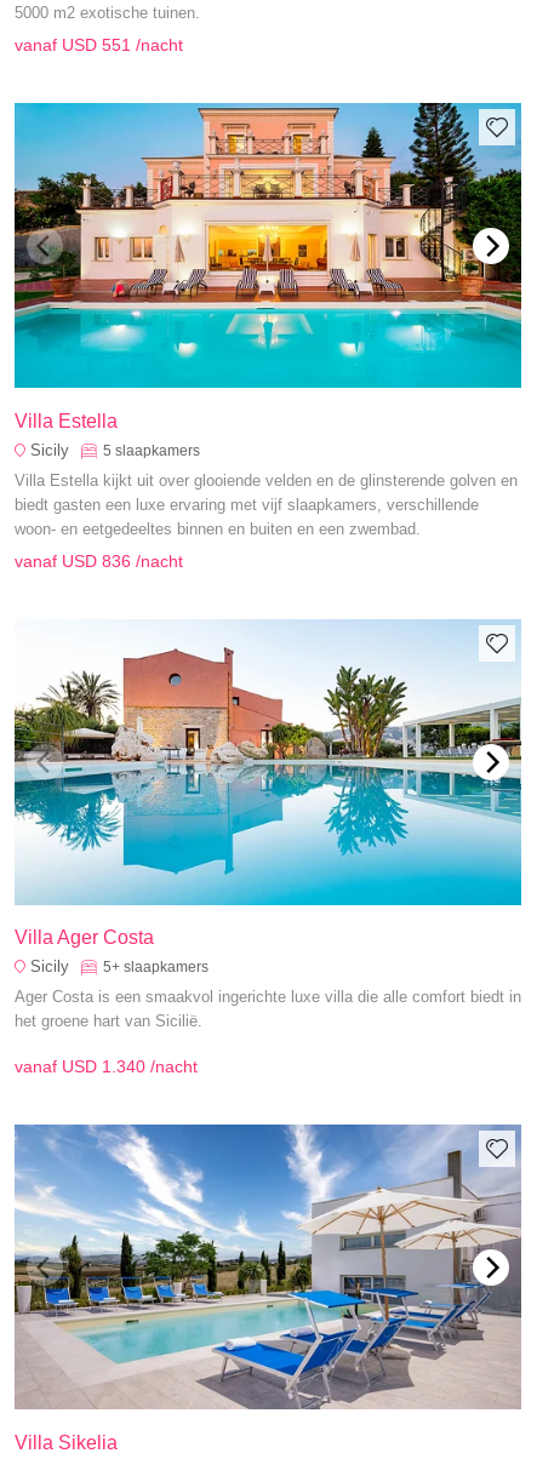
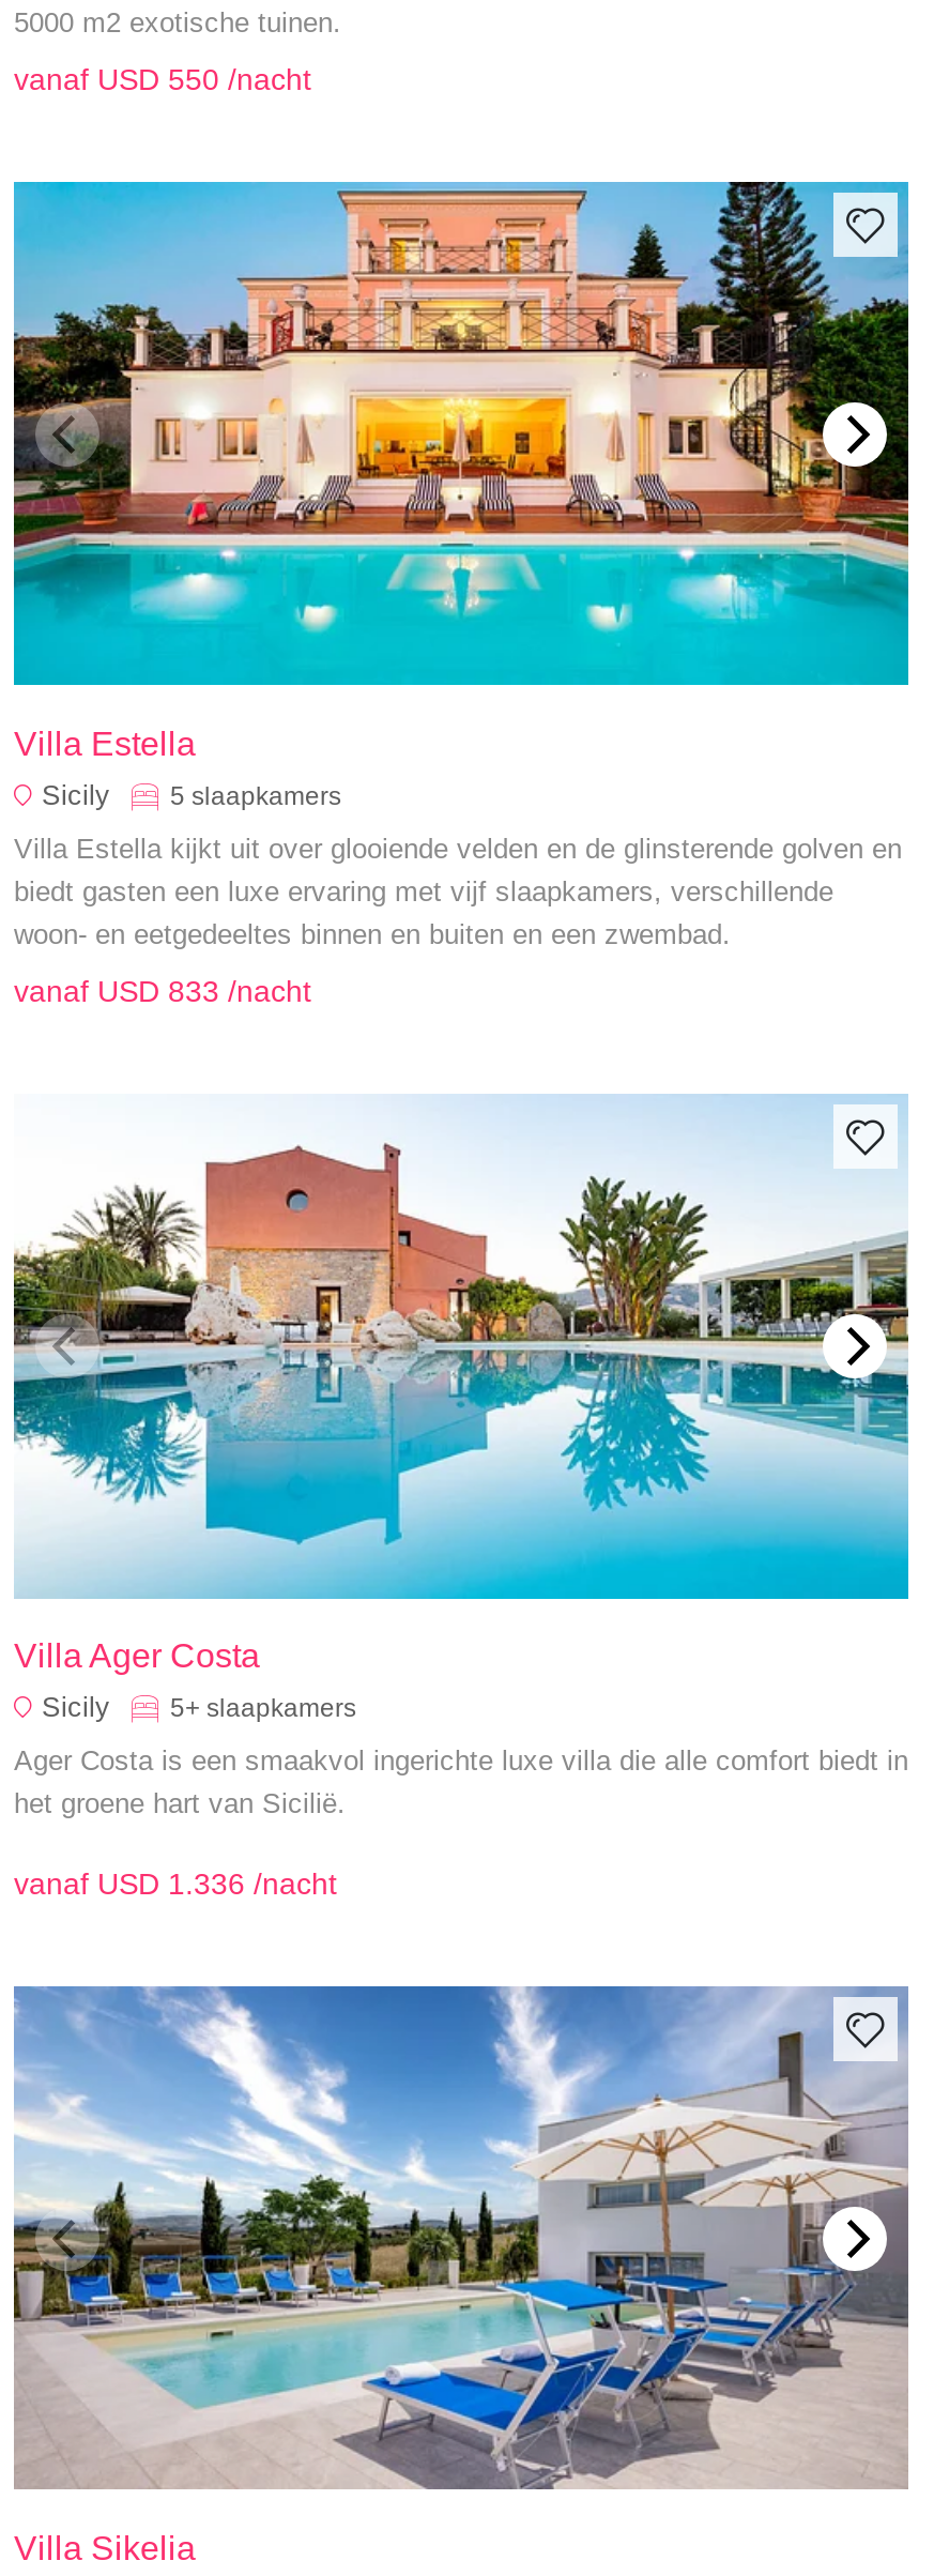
- vanaf USD 551 /nacht
+ vanaf USD 550 /nacht

- vanaf USD 836 /nacht
+ vanaf USD 833 /nacht

- vanaf USD 1.340 /nacht
+ vanaf USD 1.336 /nacht
